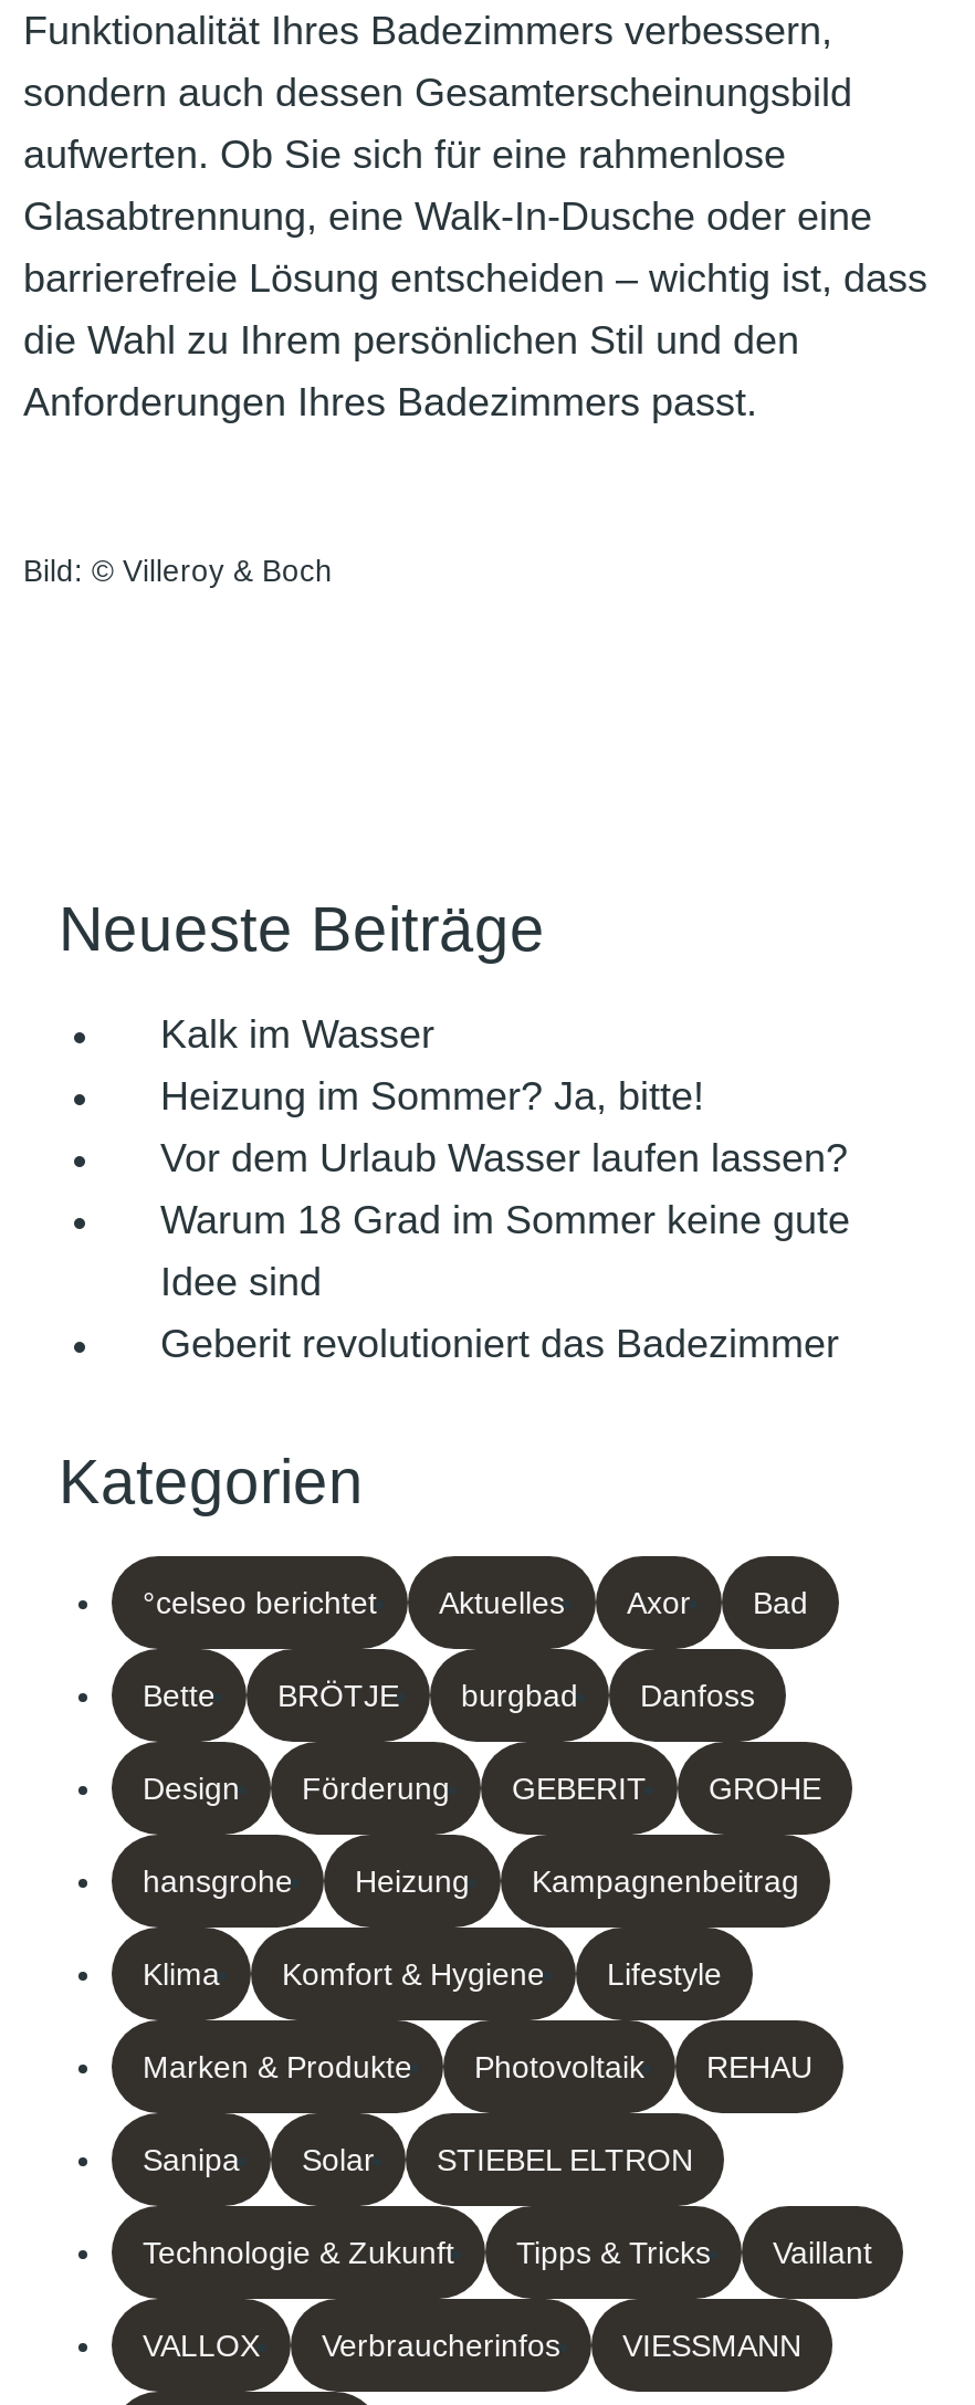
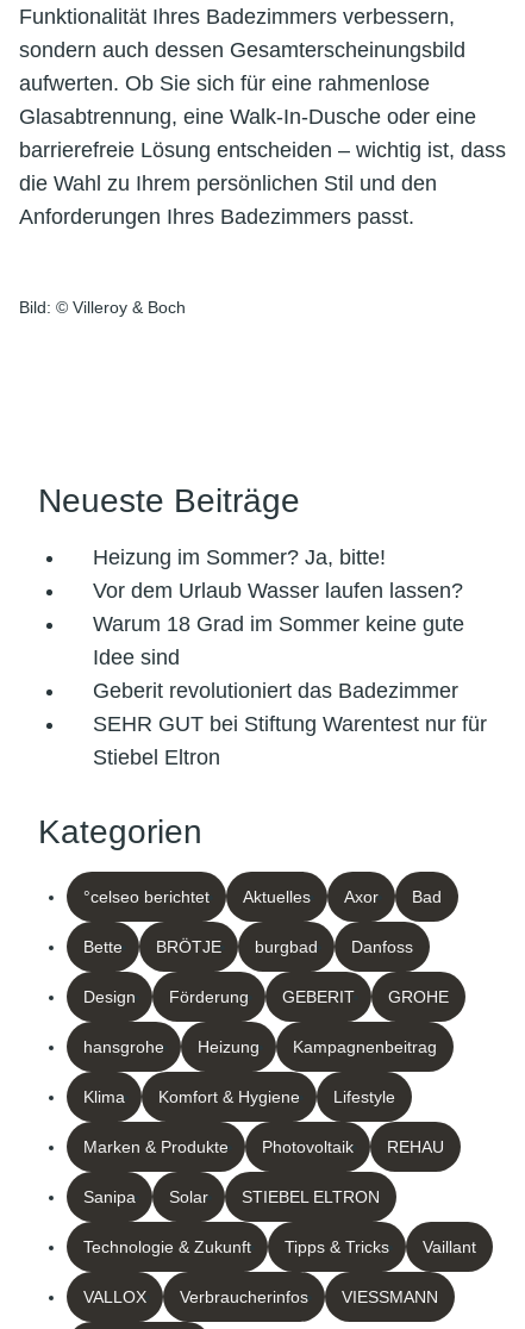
- Kalk im Wasser

moved up: Heizung im Sommer? Ja, bitte! | Vor dem Urlaub Wasser laufen lassen? | Warum 18 Grad im Sommer keine gute | Idee sind | Geberit revolutioniert das Badezimmer

+ SEHR GUT bei Stiftung Warentest nur für
+ Stiebel Eltron
